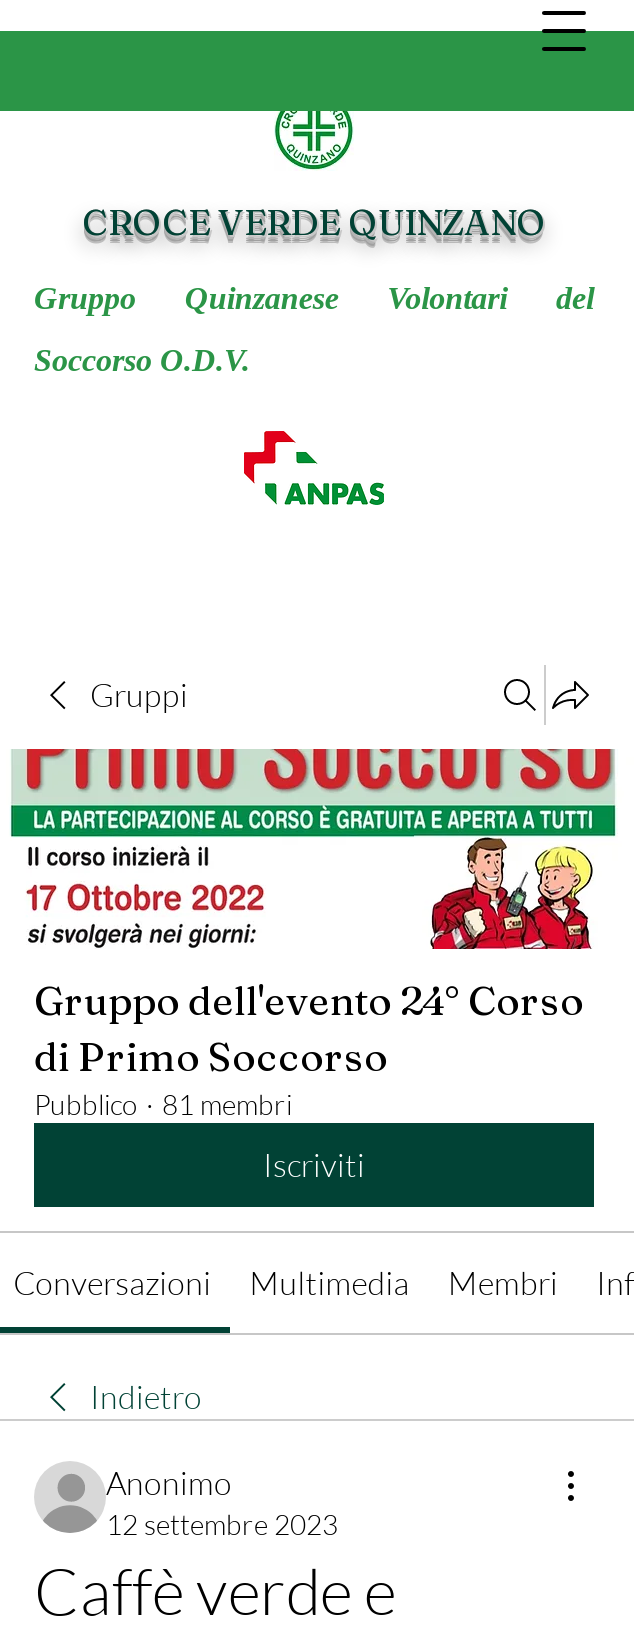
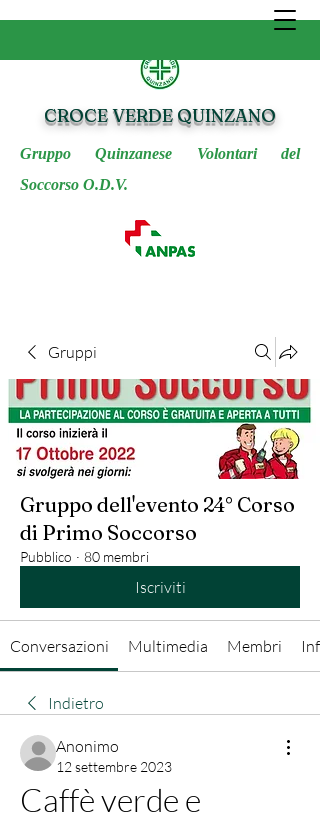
- Pubblico · 81 membri
+ Pubblico · 80 membri
